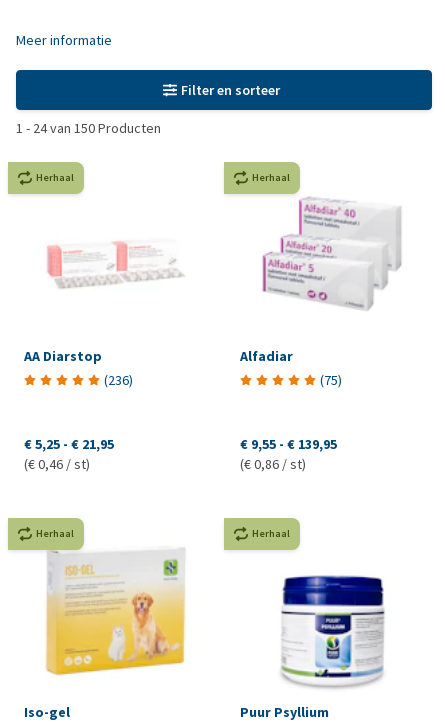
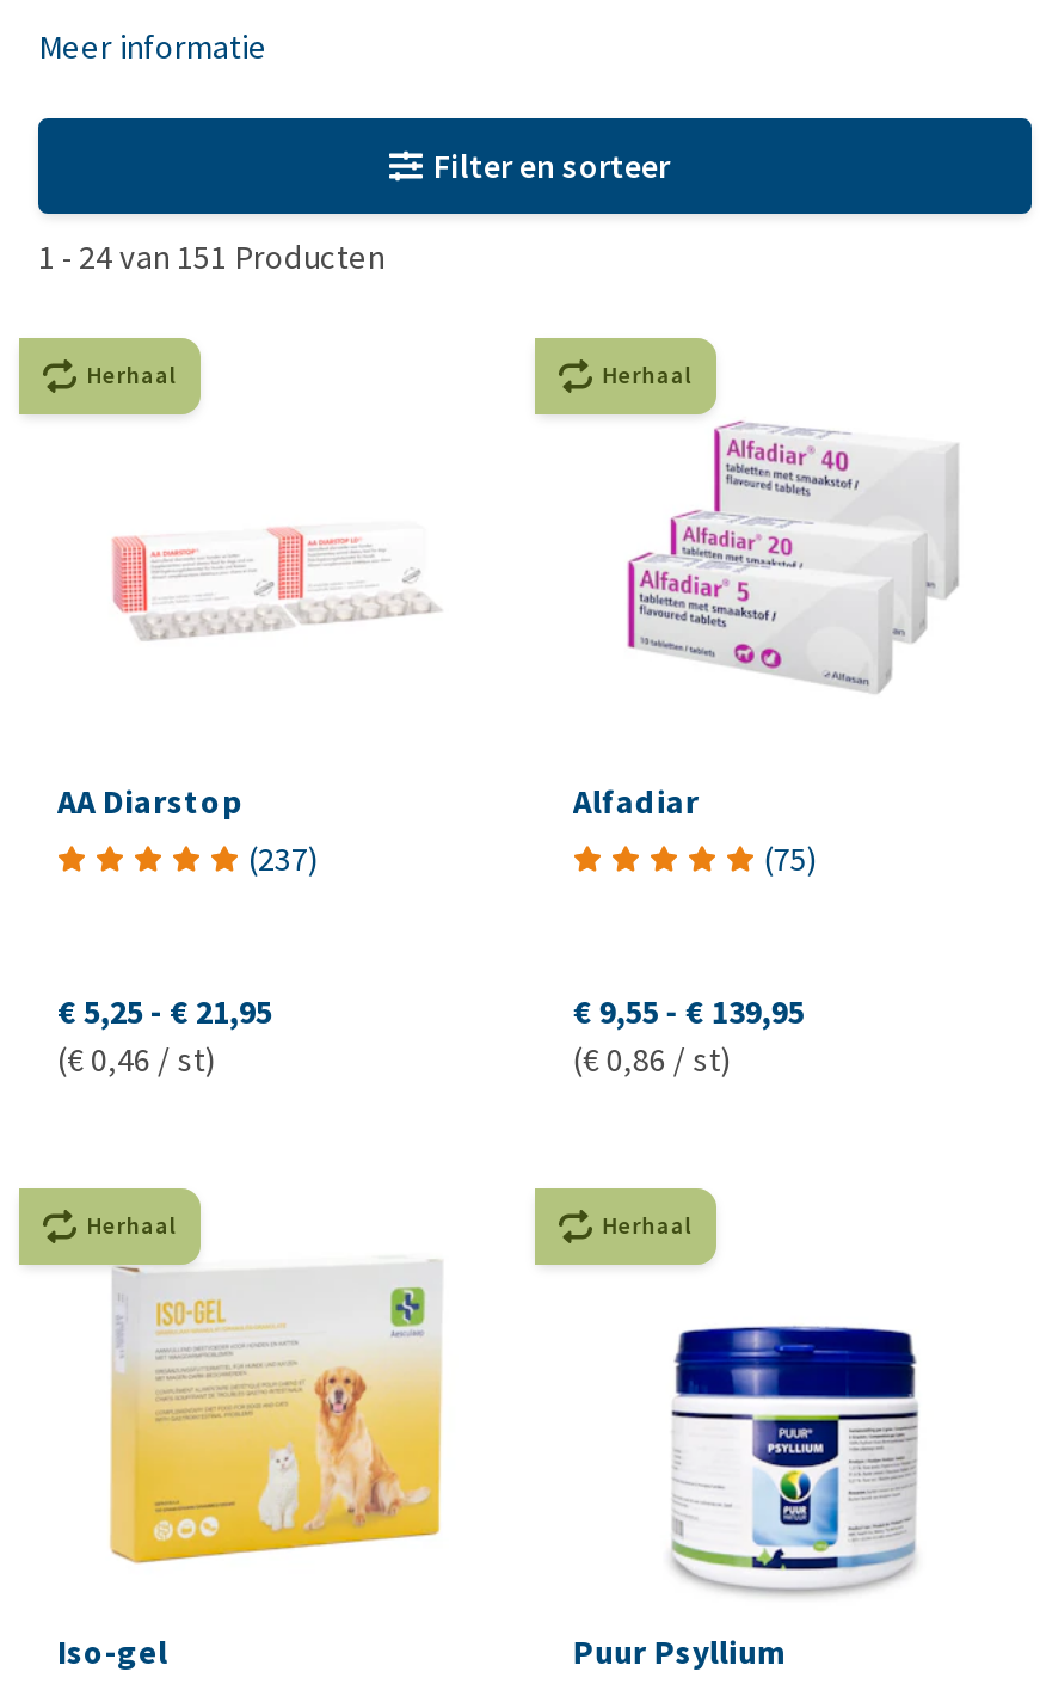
- 1 - 24van 150 Producten
+ 1 - 24van 151 Producten

- (236)
+ (237)
